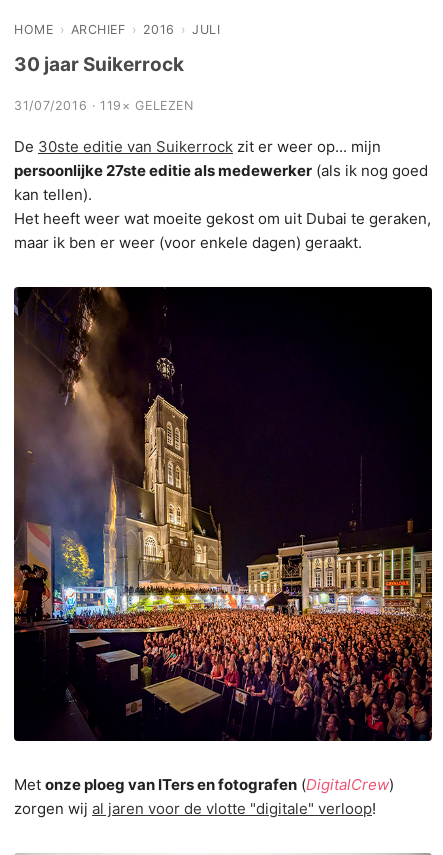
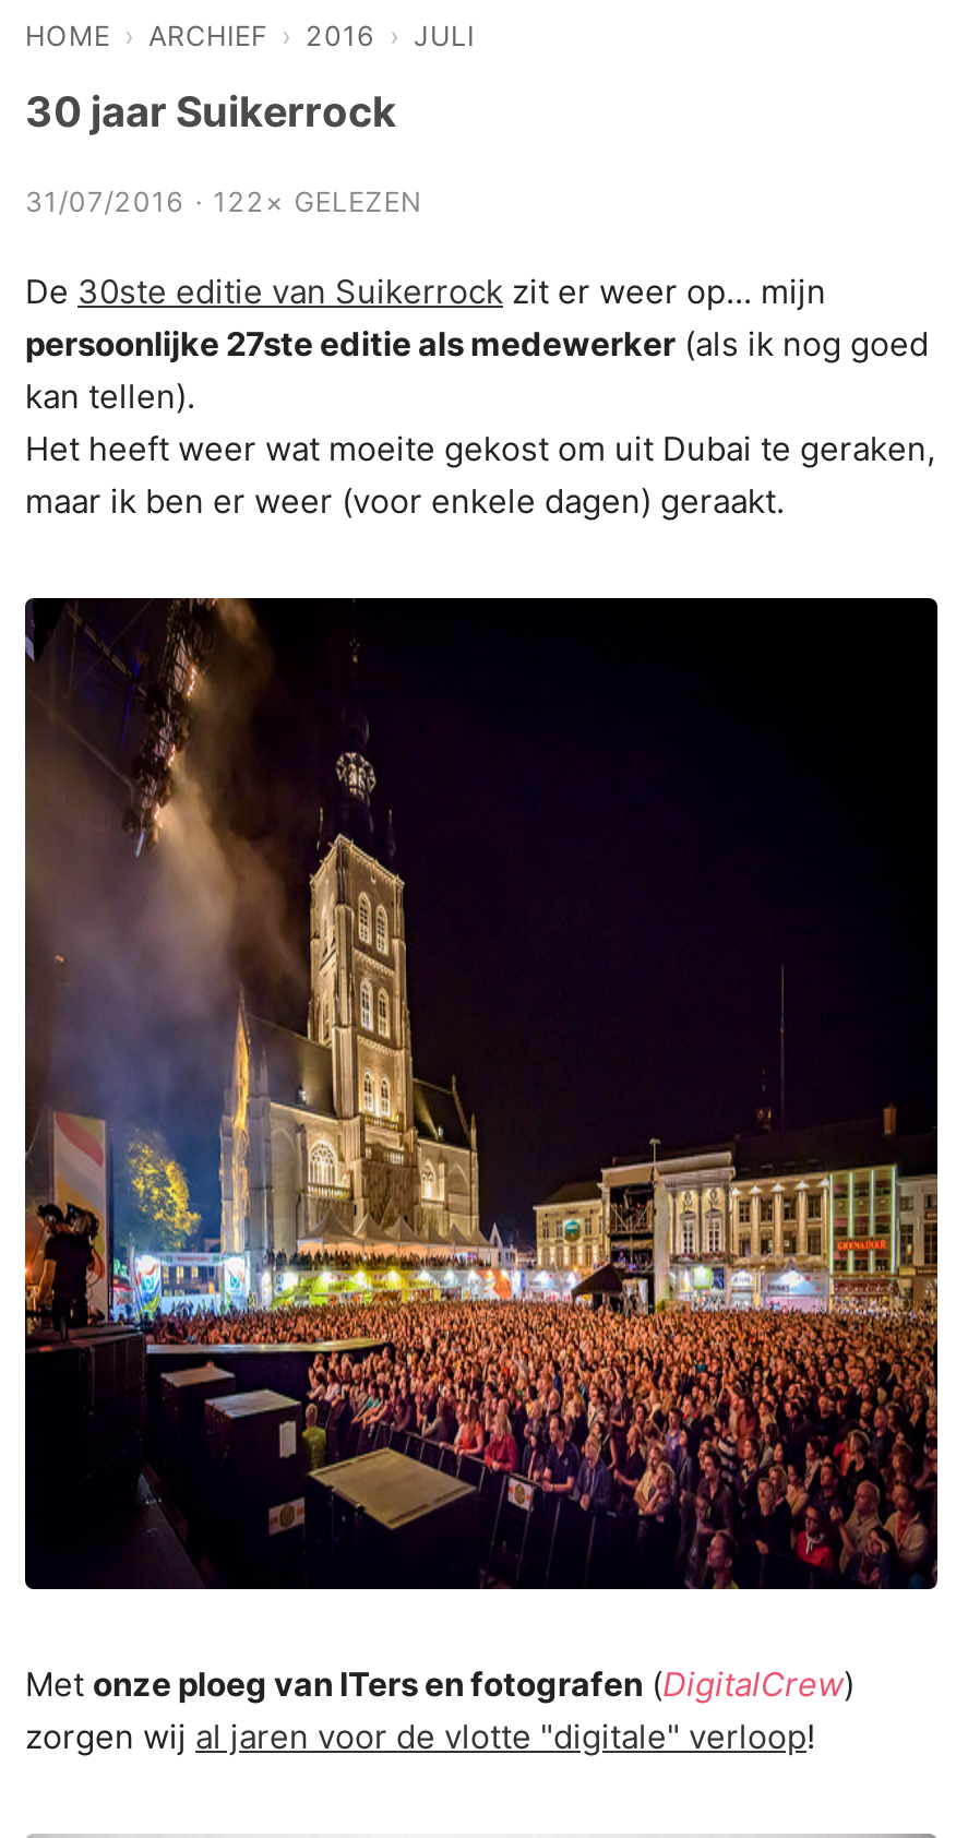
- 31/07/2016 · 119× GELEZEN
+ 31/07/2016 · 122× GELEZEN
